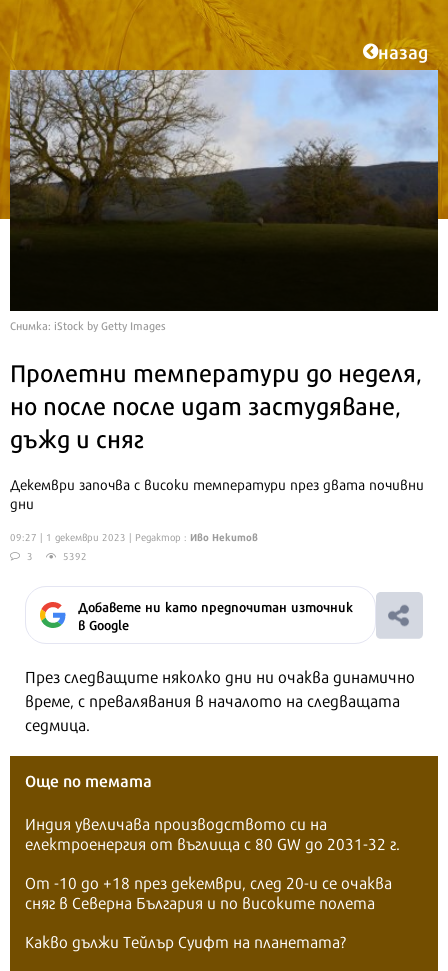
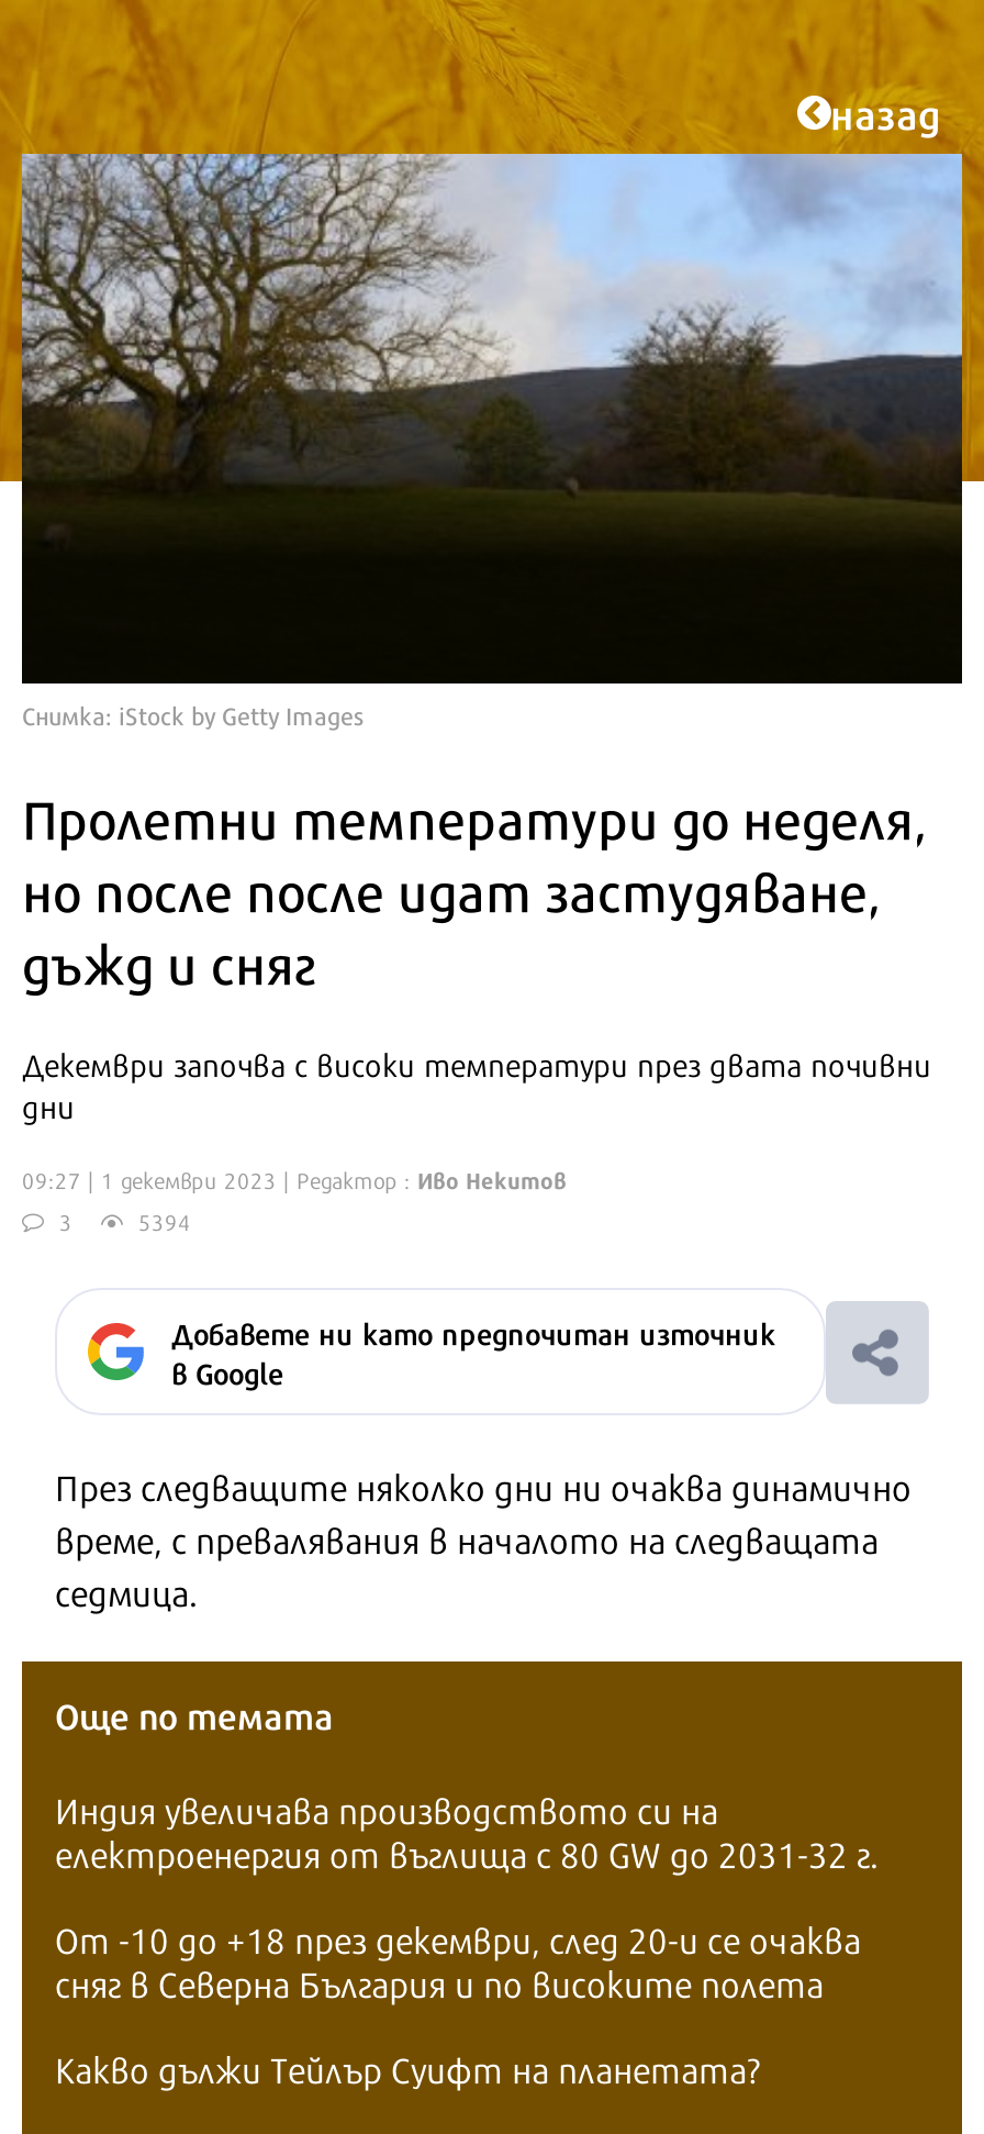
- 3 5392
+ 3 5394
